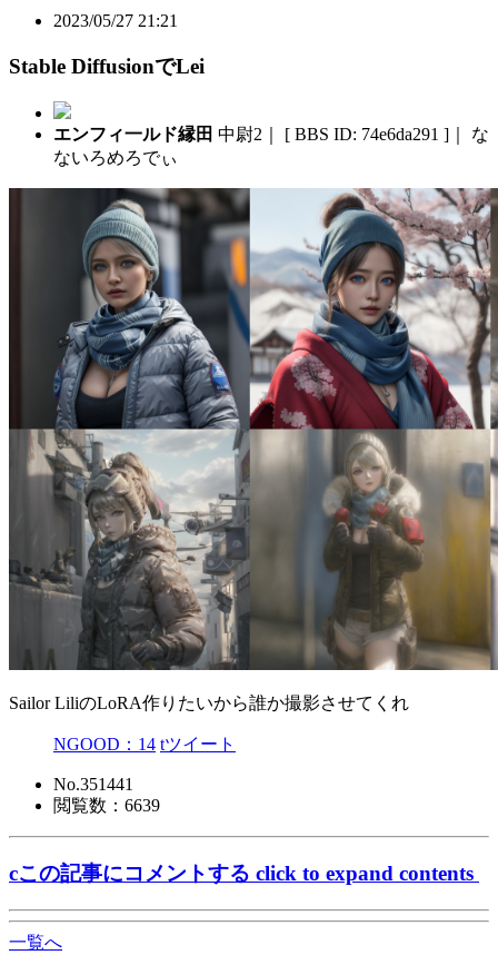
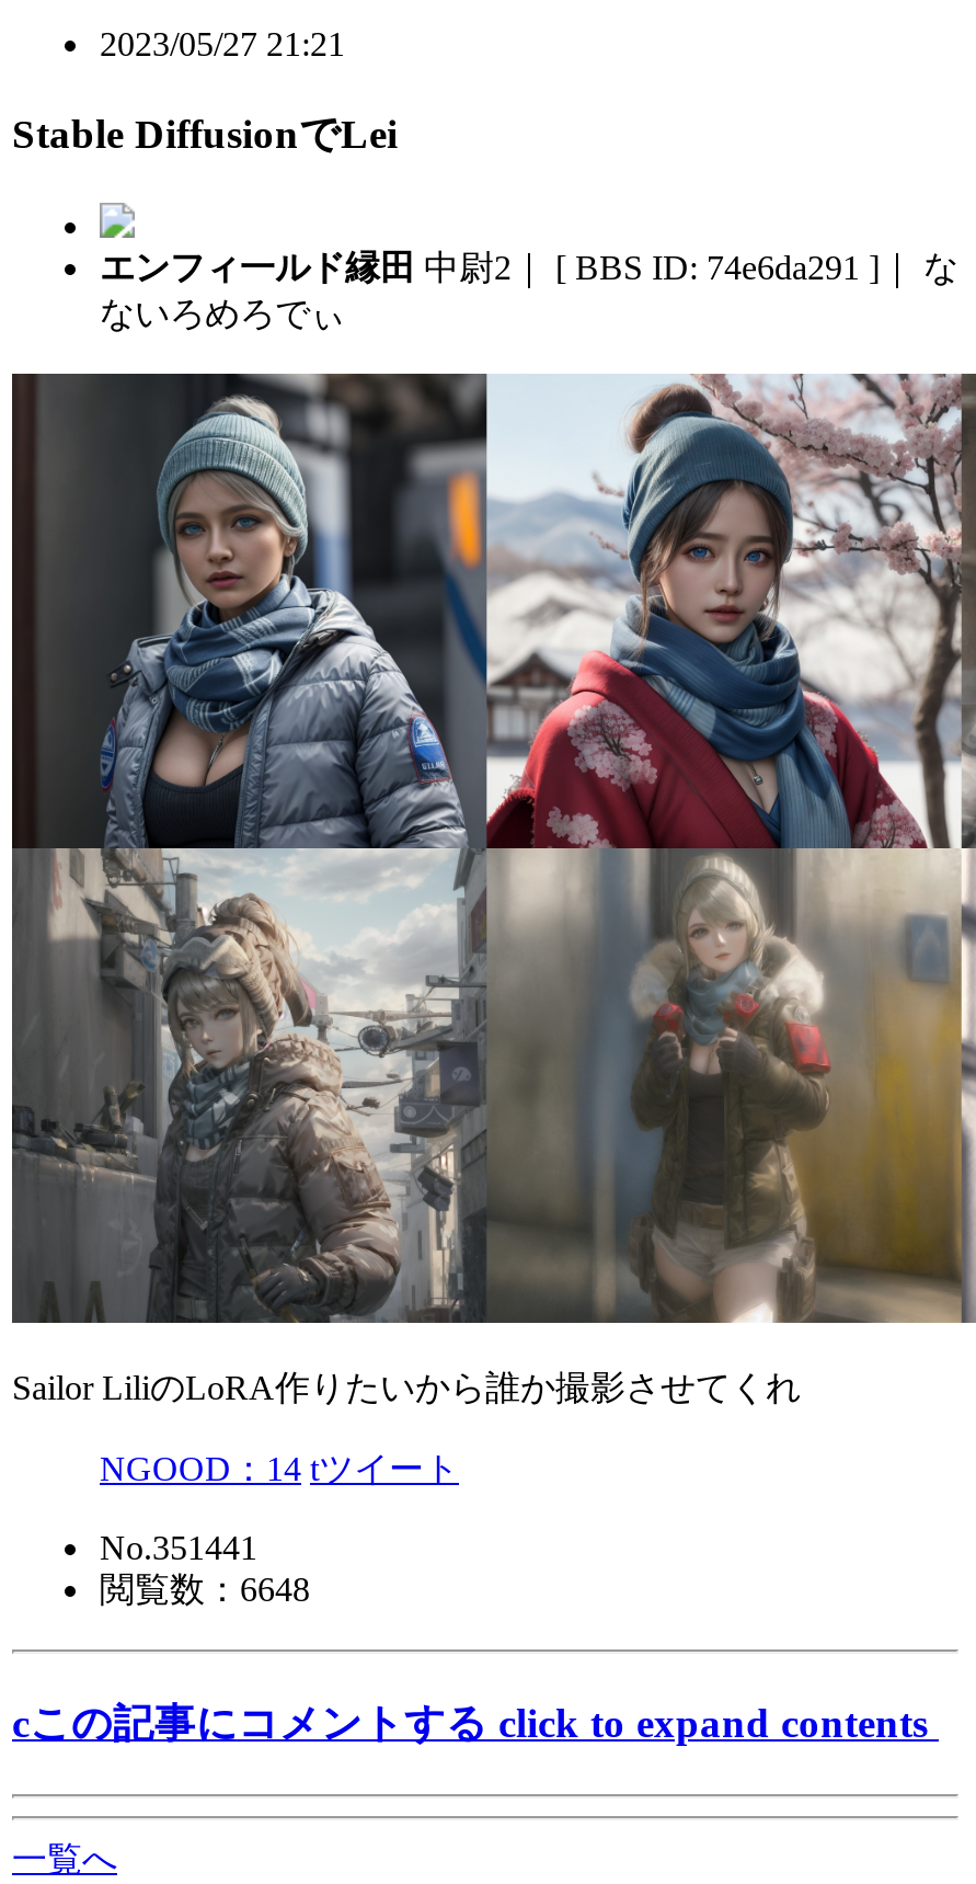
- 閲覧数：6639
+ 閲覧数：6648
